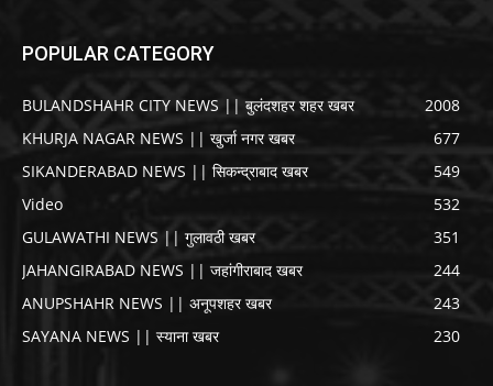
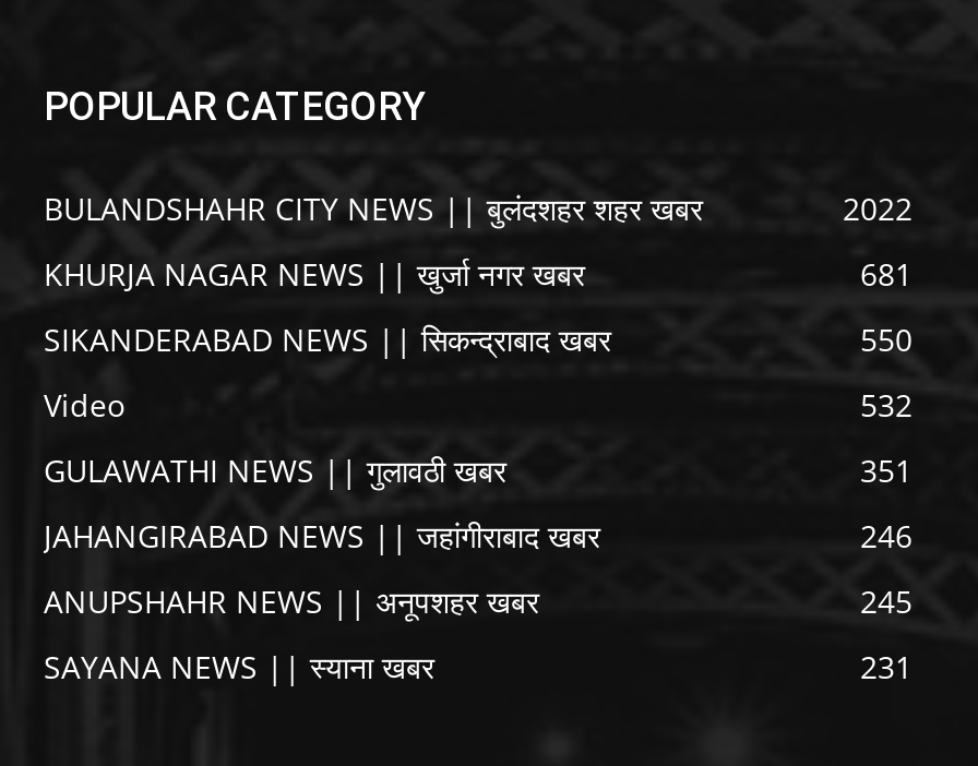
- 2008
+ 2022

- 677
+ 681

- 549
+ 550

- 244
+ 246

- 243
+ 245

- 230
+ 231
